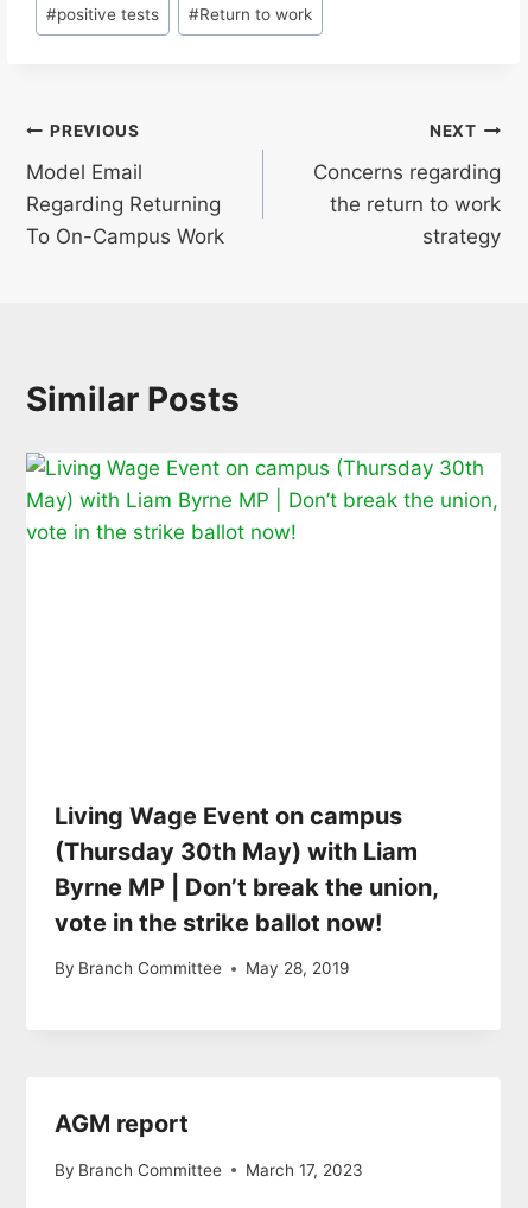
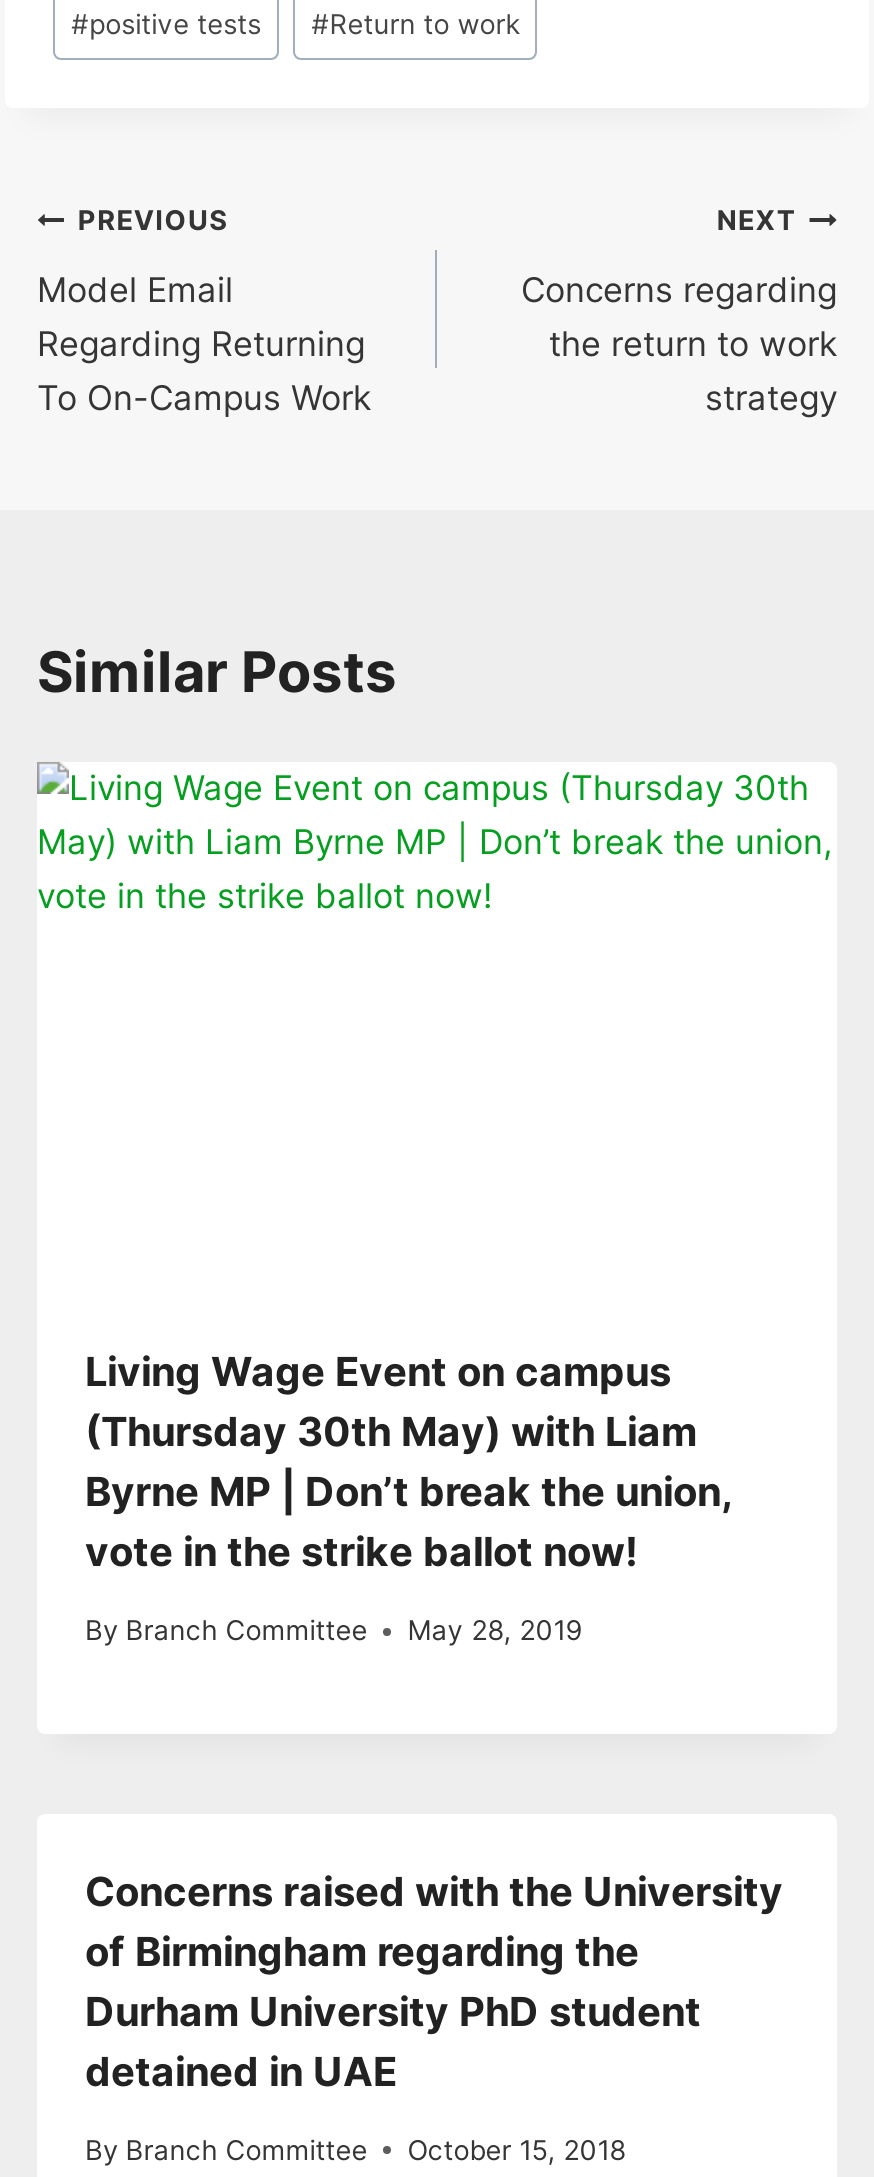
- AGM report
+ Concerns raised with the University
+ of Birmingham regarding the
+ Durham University PhD student
+ detained in UAE

- By Branch Committee March 17, 2023
+ By Branch Committee October 15, 2018
